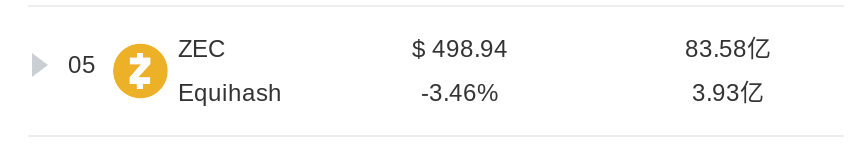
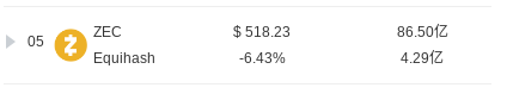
- $498.94
+ $518.23

- 83.58亿
+ 86.50亿

- -3.46%
+ -6.43%

- 3.93亿
+ 4.29亿
